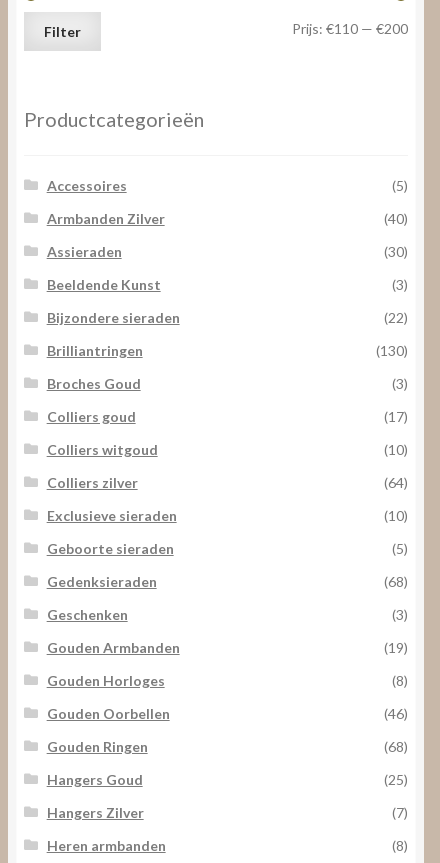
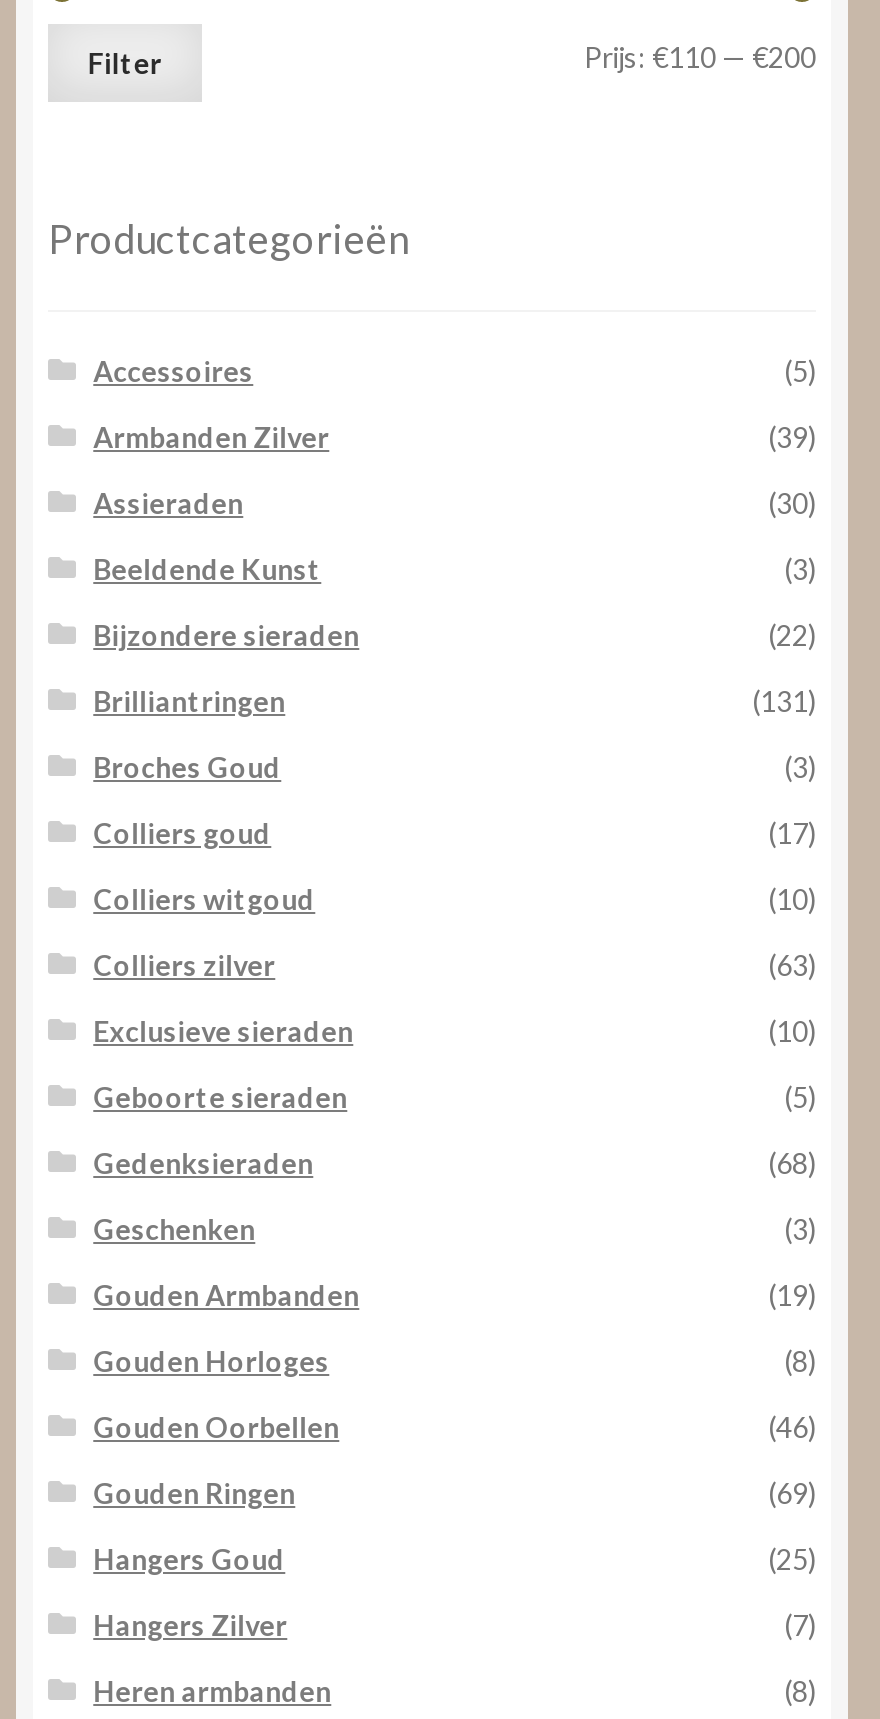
- (40)
+ (39)

- (130)
+ (131)

- (64)
+ (63)

- (68)
+ (69)
